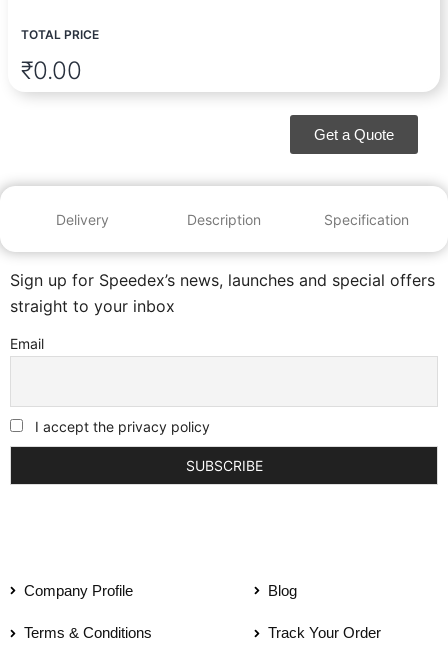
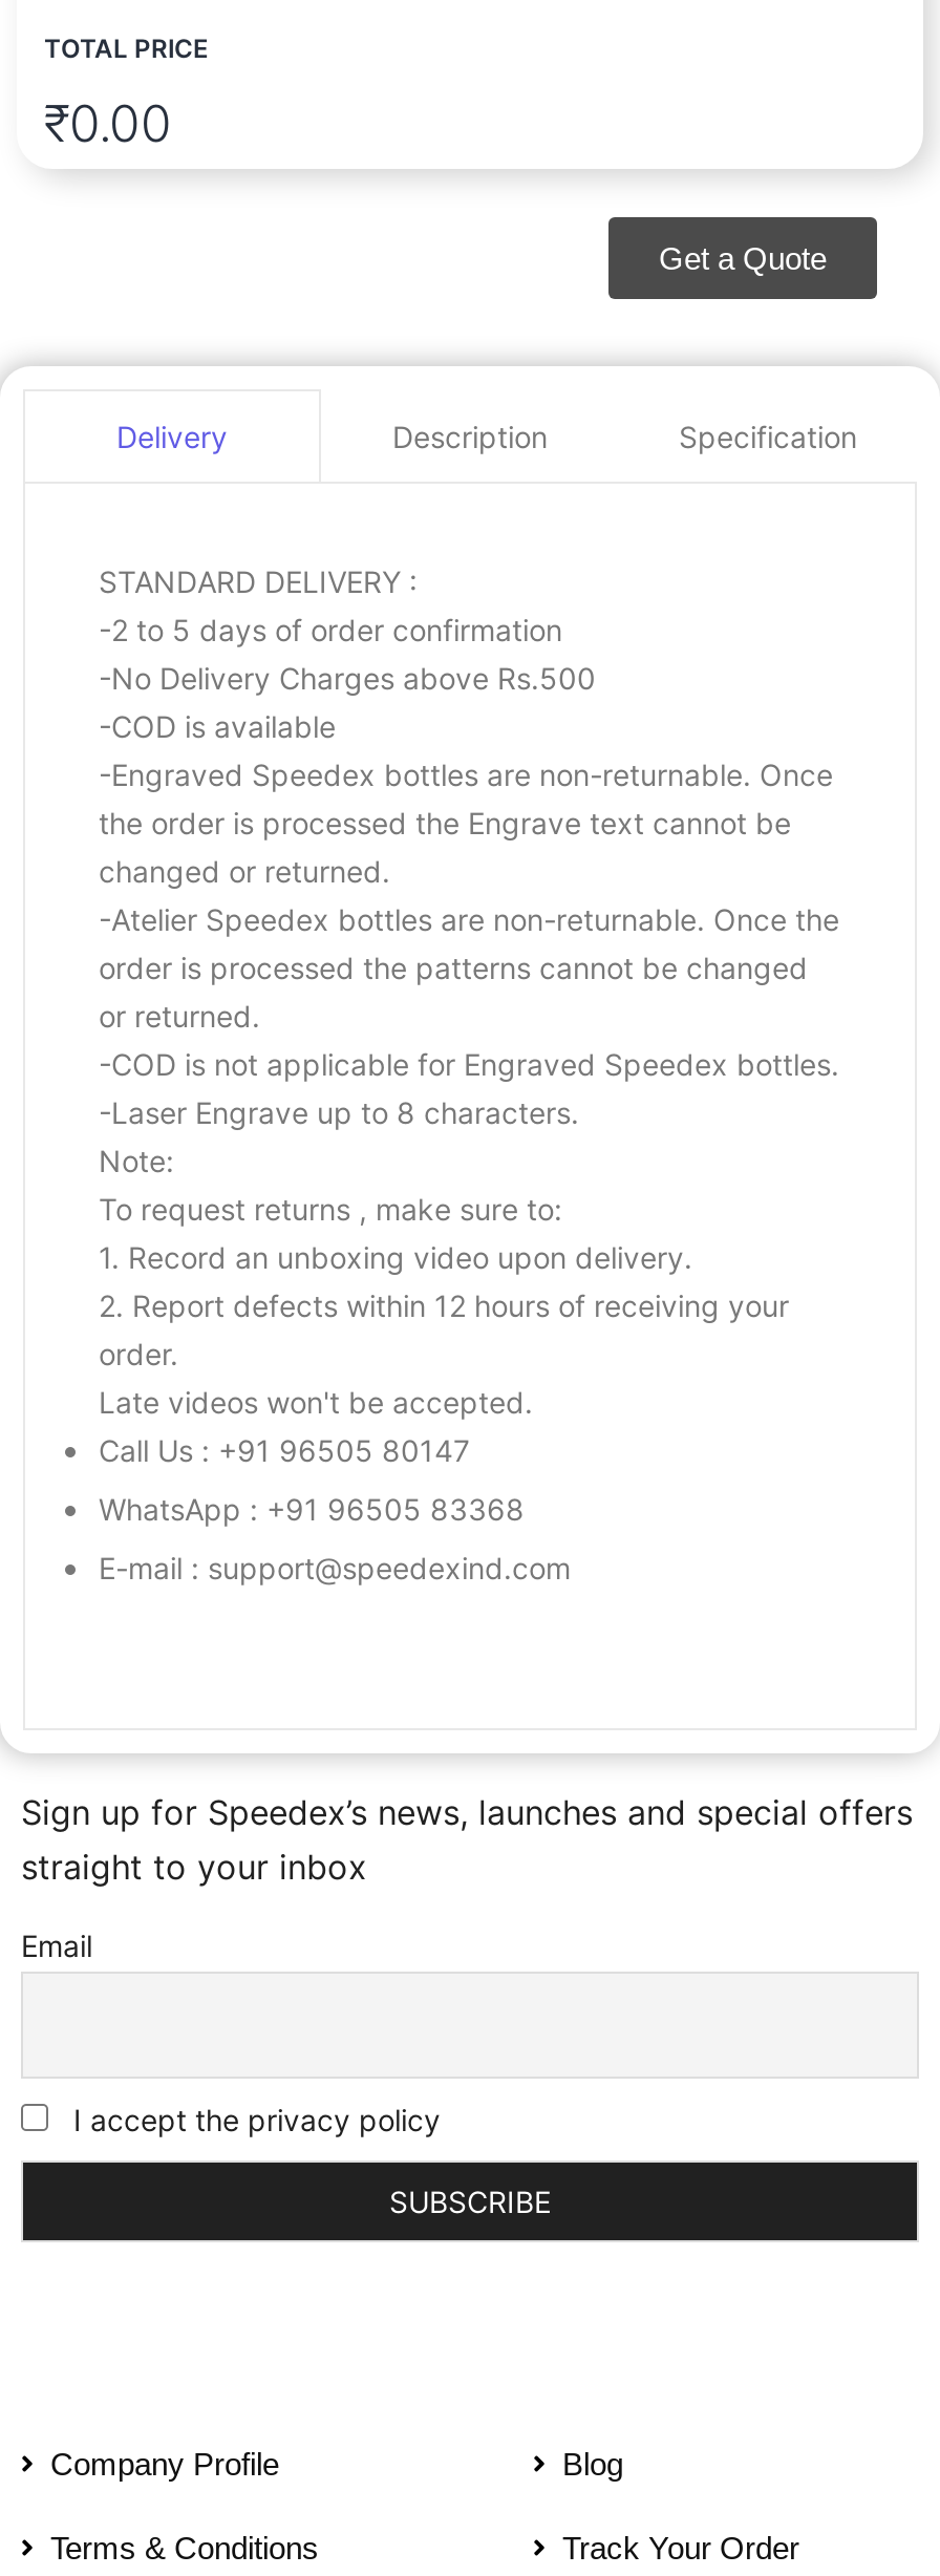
+ STANDARD DELIVERY :
+ -2 to 5 days of order confirmation
+ -No Delivery Charges above Rs.500
+ -COD is available
+ -Engraved Speedex bottles are non-returnable. Once
+ the order is processed the Engrave text cannot be
+ changed or returned.
+ -Atelier Speedex bottles are non-returnable. Once the
+ order is processed the patterns cannot be changed
+ or returned.
+ -COD is not applicable for Engraved Speedex bottles.
+ -Laser Engrave up to 8 characters.
+ Note:
+ To request returns , make sure to:
+ 1. Record an unboxing video upon delivery.
+ 2. Report defects within 12 hours of receiving your
+ order.
+ Late videos won't be accepted.
+ Call Us : +91 96505 80147
+ WhatsApp : +91 96505 83368
+ E-mail : support@speedexind.com
